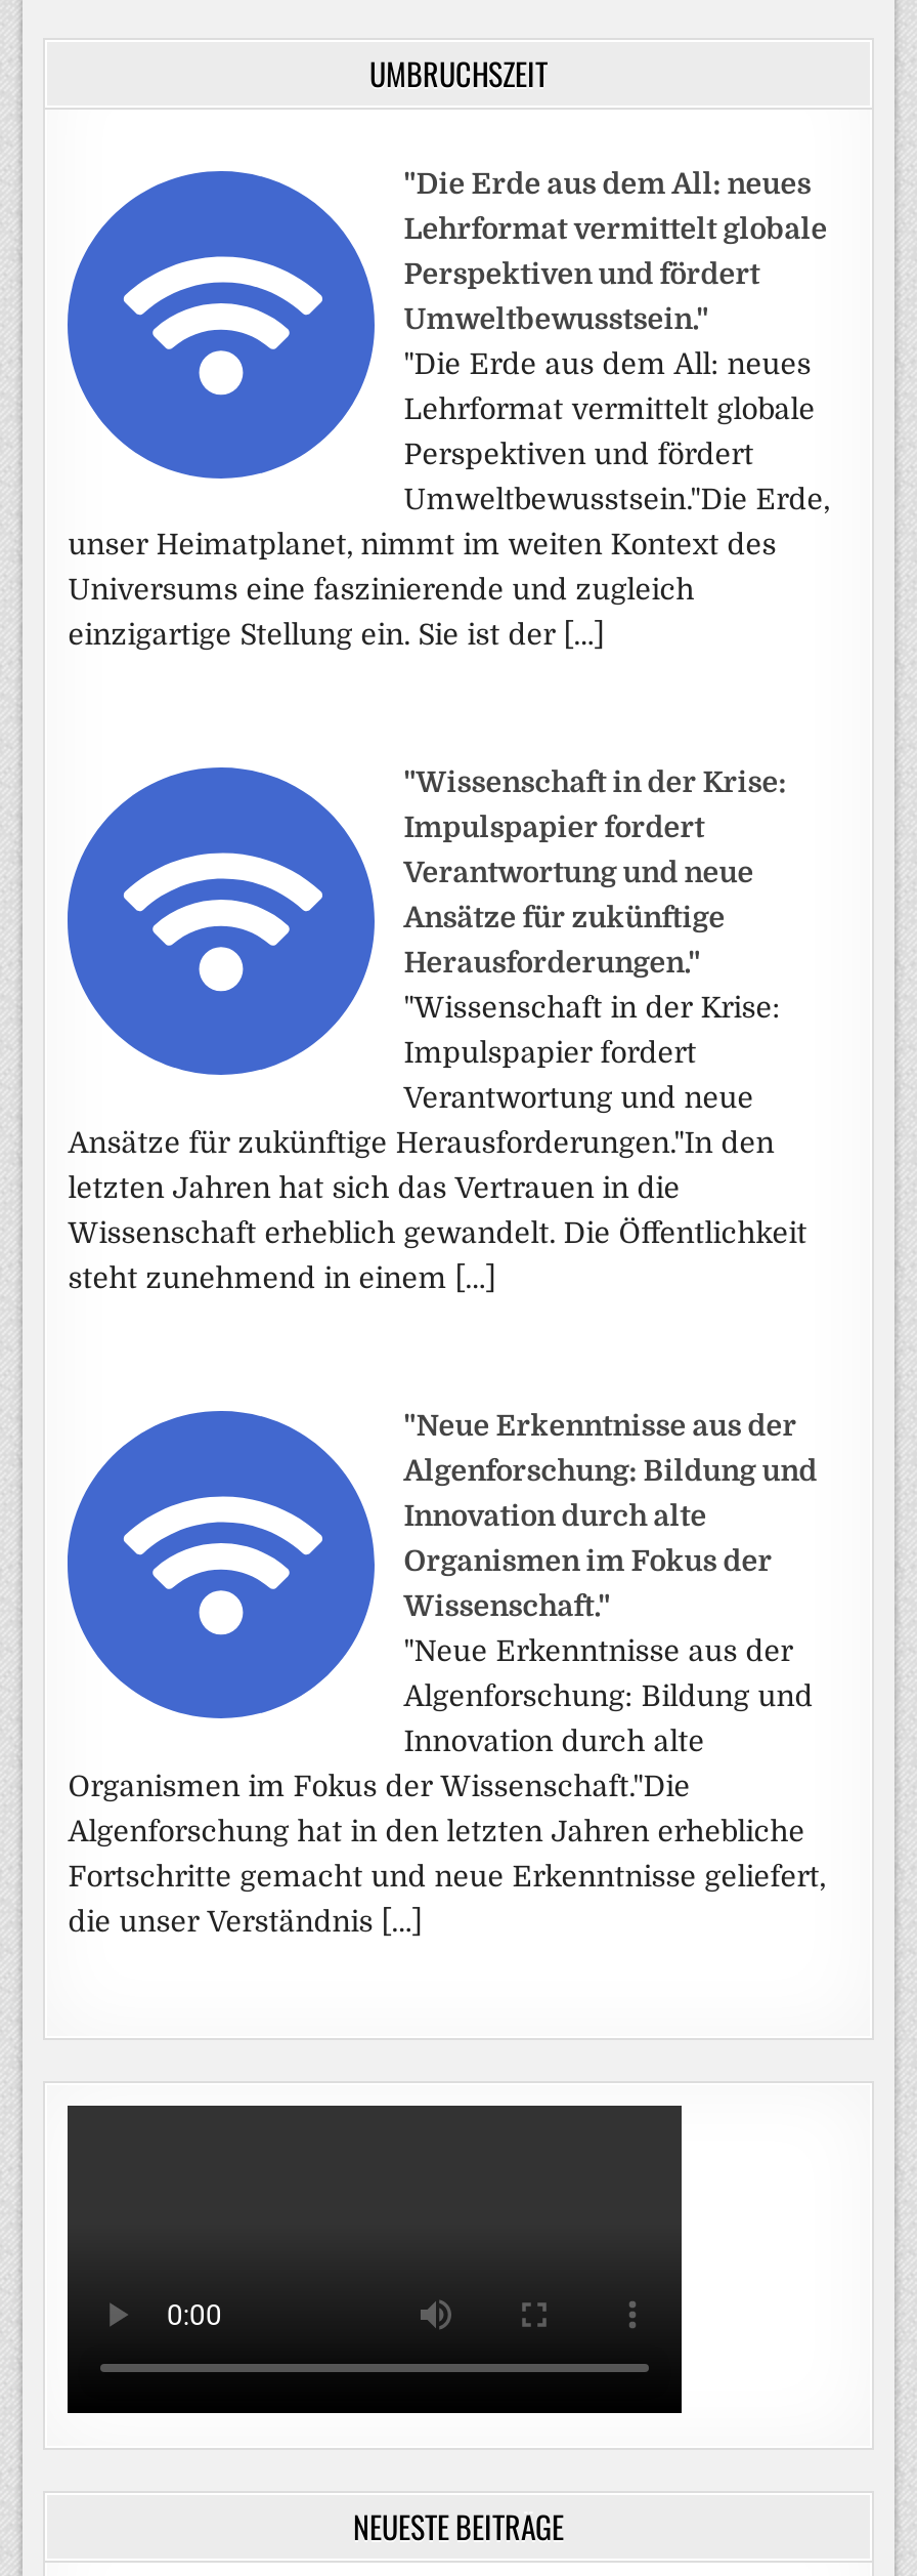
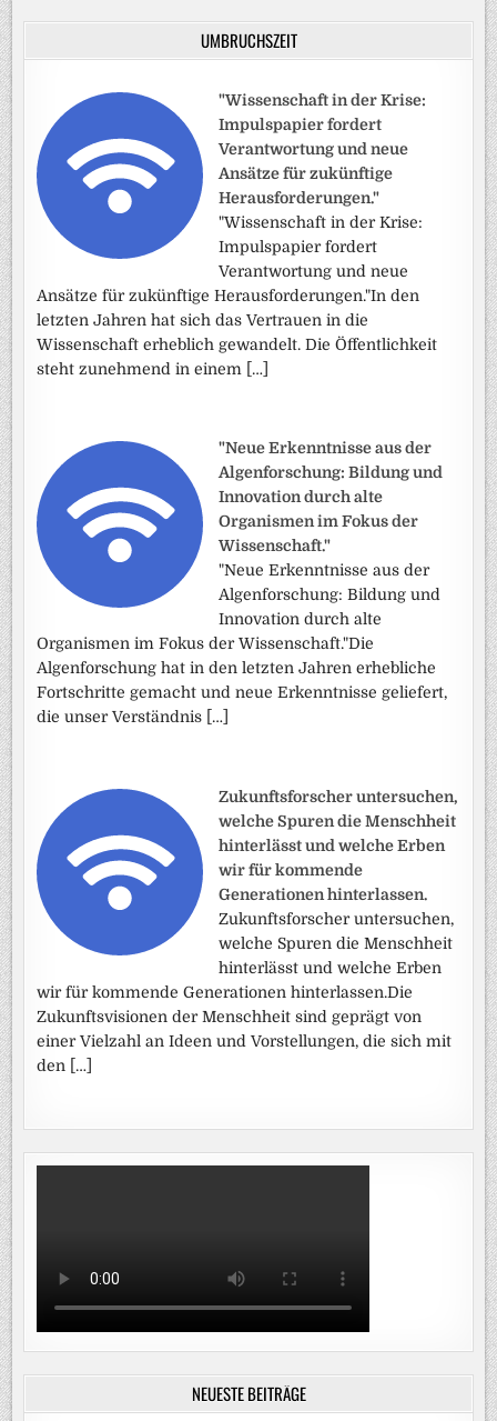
- "Die Erde aus dem All: neues
- Lehrformat vermittelt globale
- Perspektiven und fördert
- Umweltbewusstsein."
- "Die Erde aus dem All: neues
- Lehrformat vermittelt globale
- Perspektiven und fördert
- Umweltbewusstsein."Die Erde,
- unser Heimatplanet, nimmt im weiten Kontext des
- Universums eine faszinierende und zugleich
- einzigartige Stellung ein. Sie ist der […]

moved up: "Wissenschaft in der Krise: | Impulspapier fordert | Verantwortung und neue | ... | Fortschritte gemacht und neue Erkenntnisse geliefert, | die unser Verständnis […]

+ Zukunftsforscher untersuchen,
+ welche Spuren die Menschheit
+ hinterlässt und welche Erben
+ wir für kommende
+ Generationen hinterlassen.
+ Zukunftsforscher untersuchen,
+ welche Spuren die Menschheit
+ hinterlässt und welche Erben
+ wir für kommende Generationen hinterlassen.Die
+ Zukunftsvisionen der Menschheit sind geprägt von
+ einer Vielzahl an Ideen und Vorstellungen, die sich mit
+ den […]
